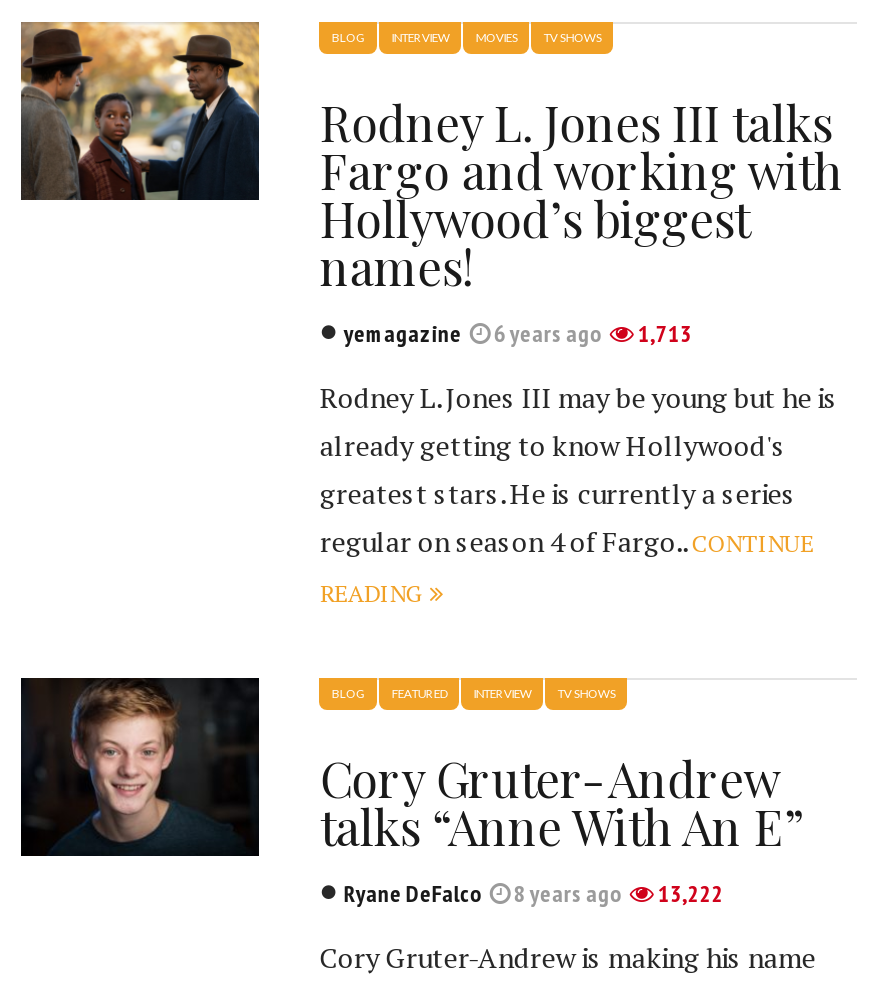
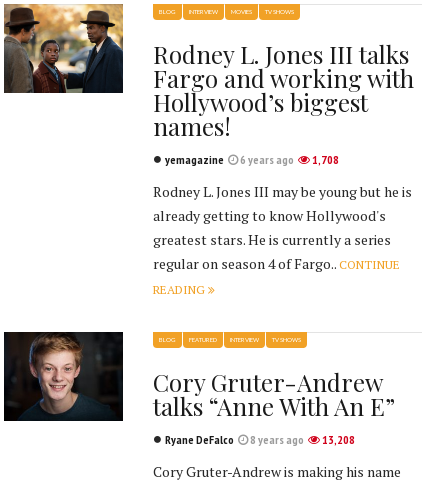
- yemagazine 6 years ago 1,713
+ yemagazine 6 years ago 1,708

- Ryane DeFalco 8 years ago 13,222
+ Ryane DeFalco 8 years ago 13,208
